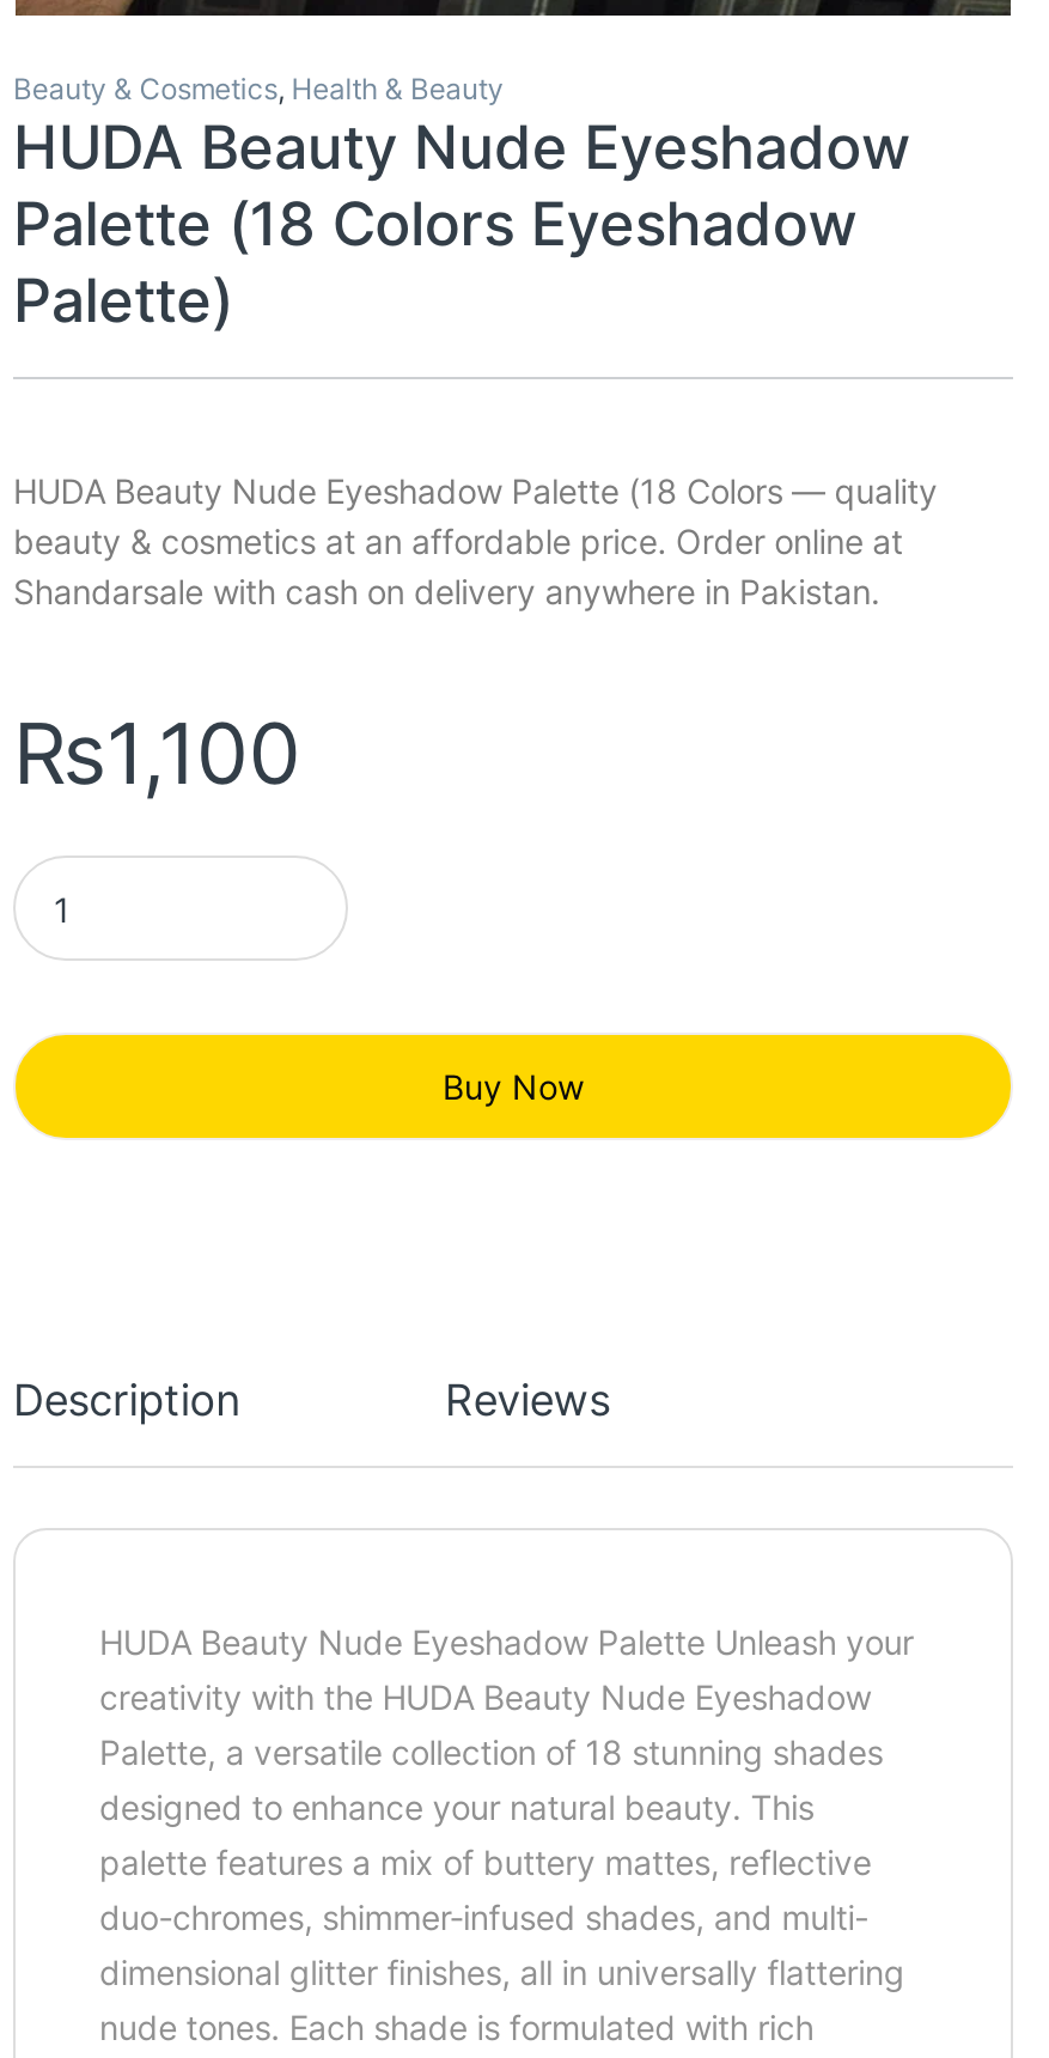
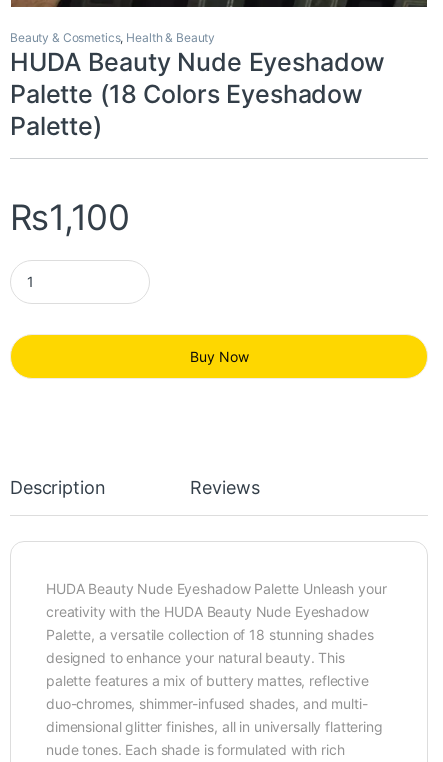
- HUDA Beauty Nude Eyeshadow Palette (18 Colors — quality
- beauty & cosmetics at an affordable price. Order online at
- Shandarsale with cash on delivery anywhere in Pakistan.
